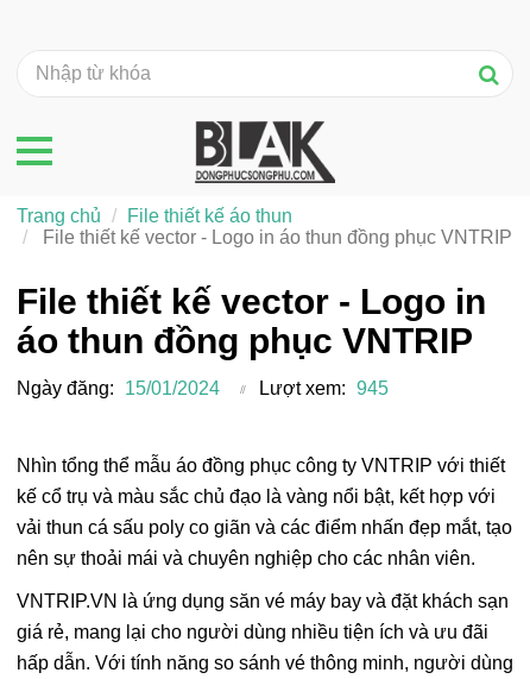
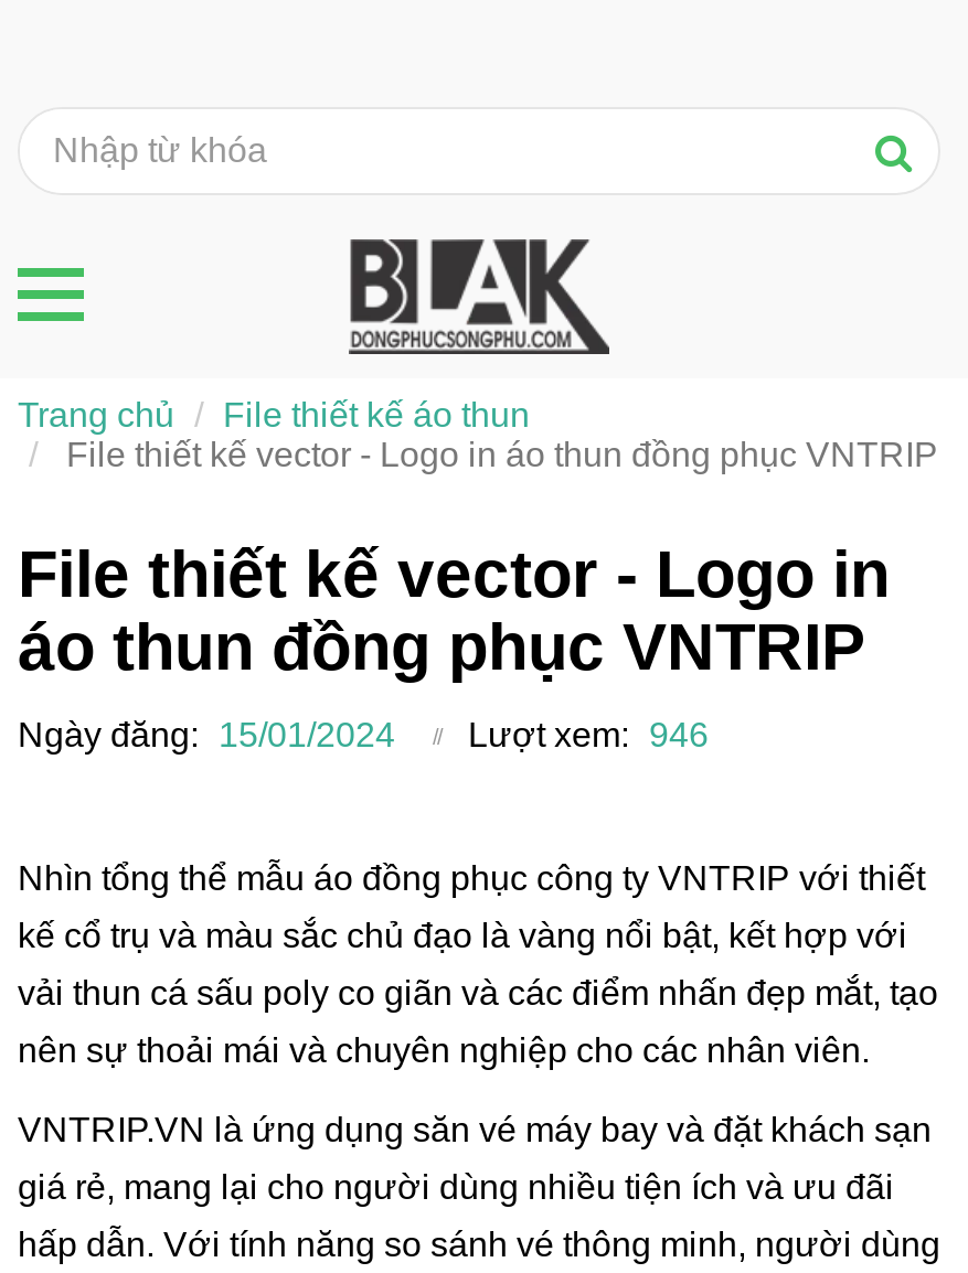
- Ngày đăng: 15/01/2024 Lượt xem: 945
+ Ngày đăng: 15/01/2024 Lượt xem: 946
